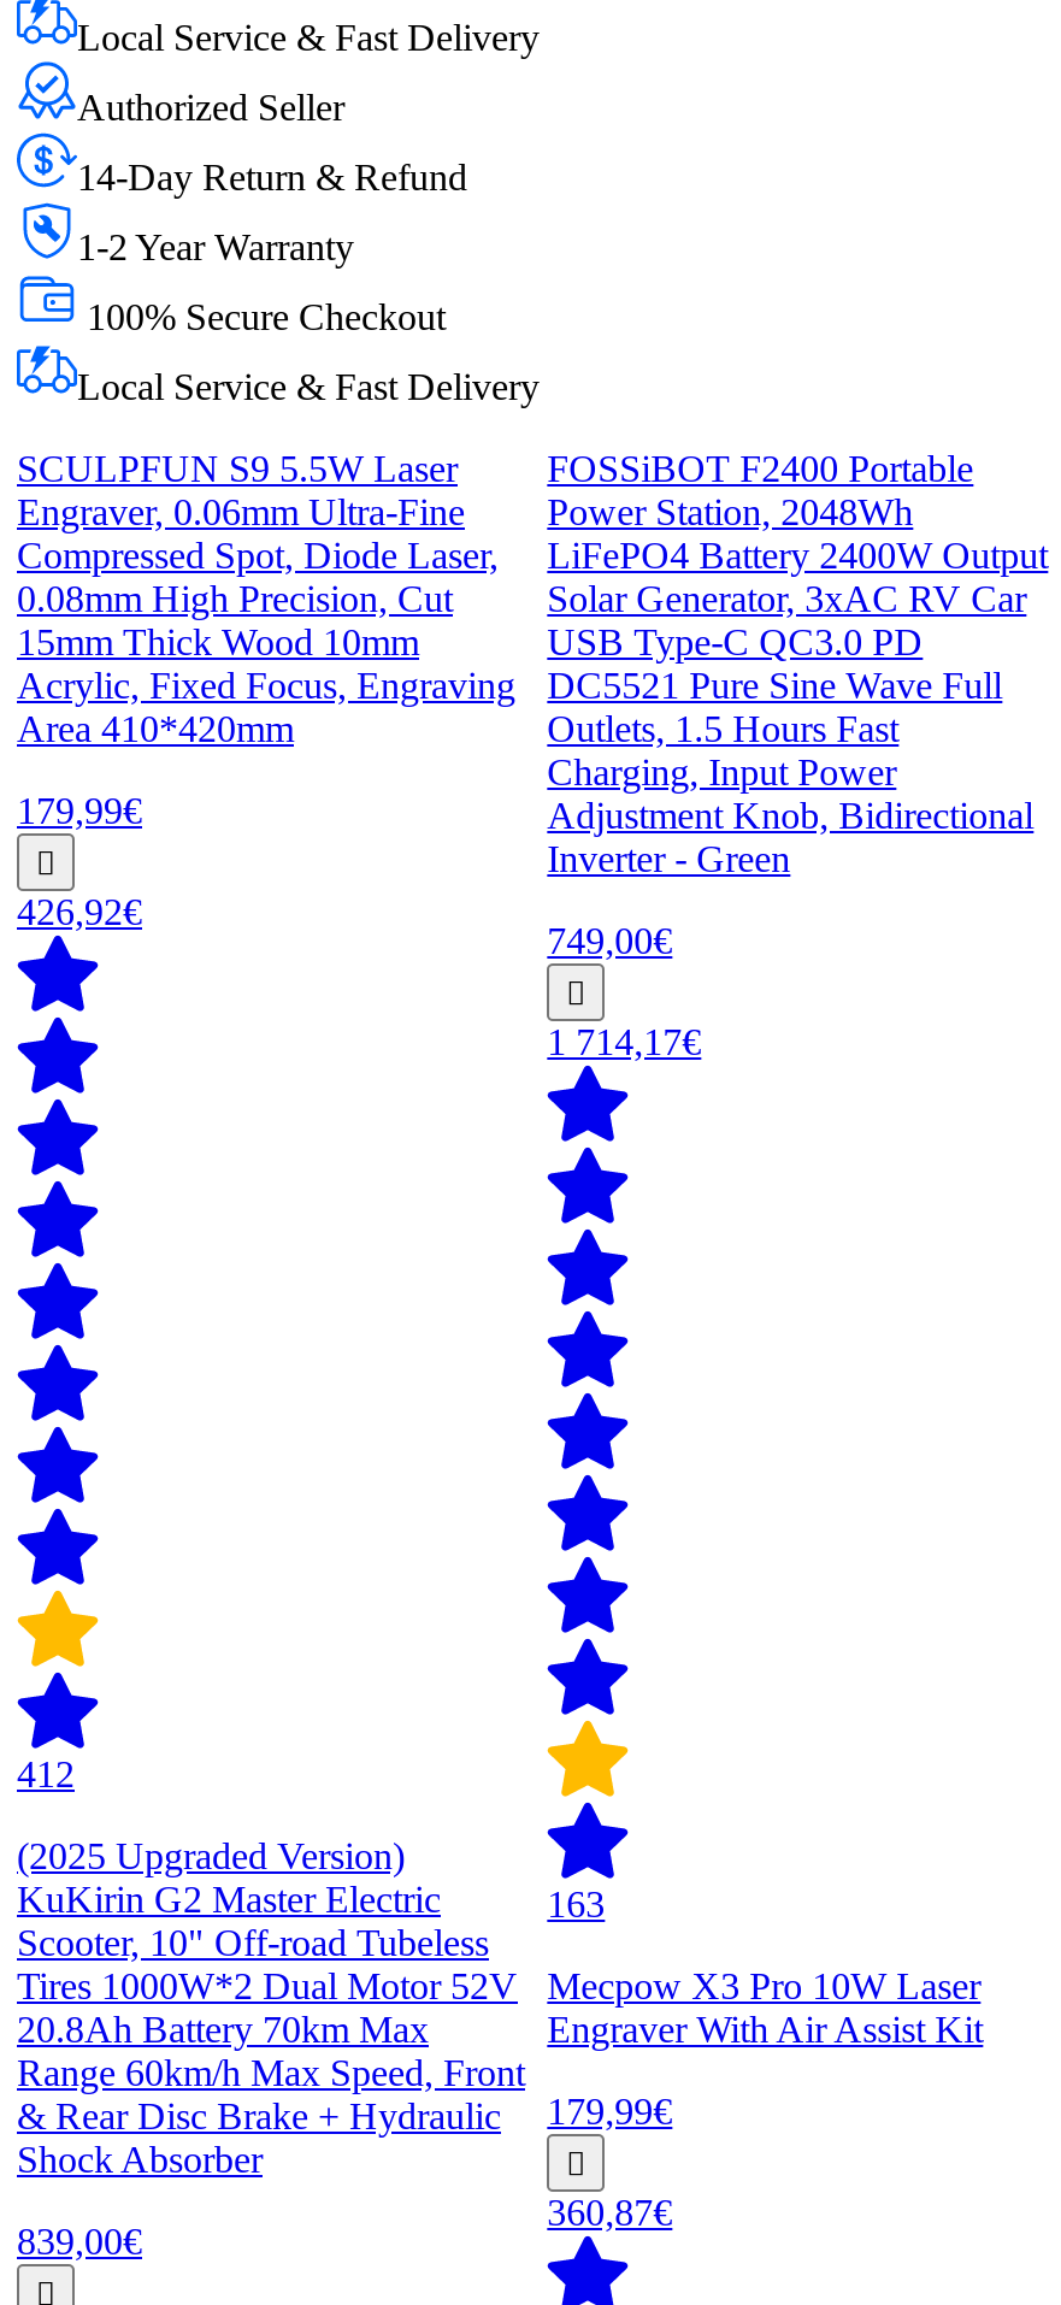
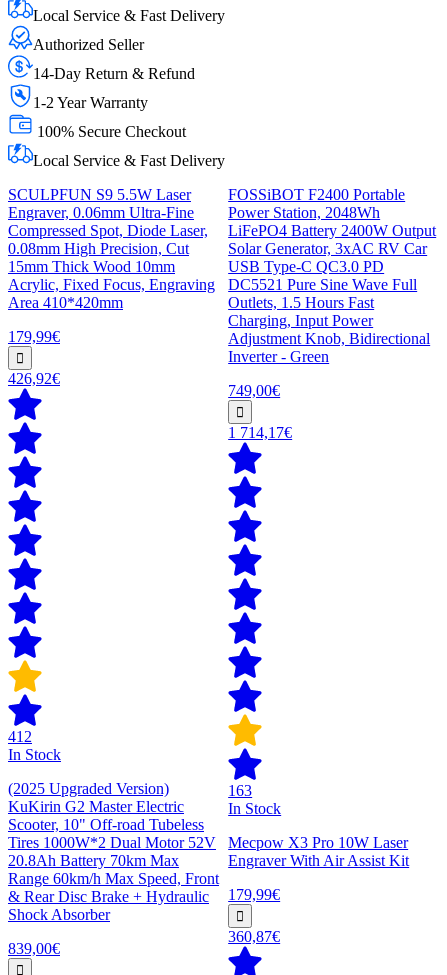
+ In Stock

+ In Stock
